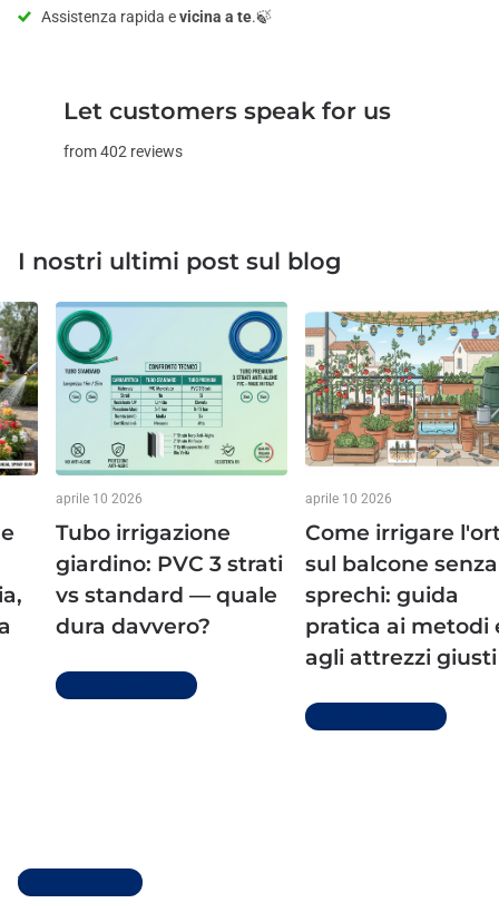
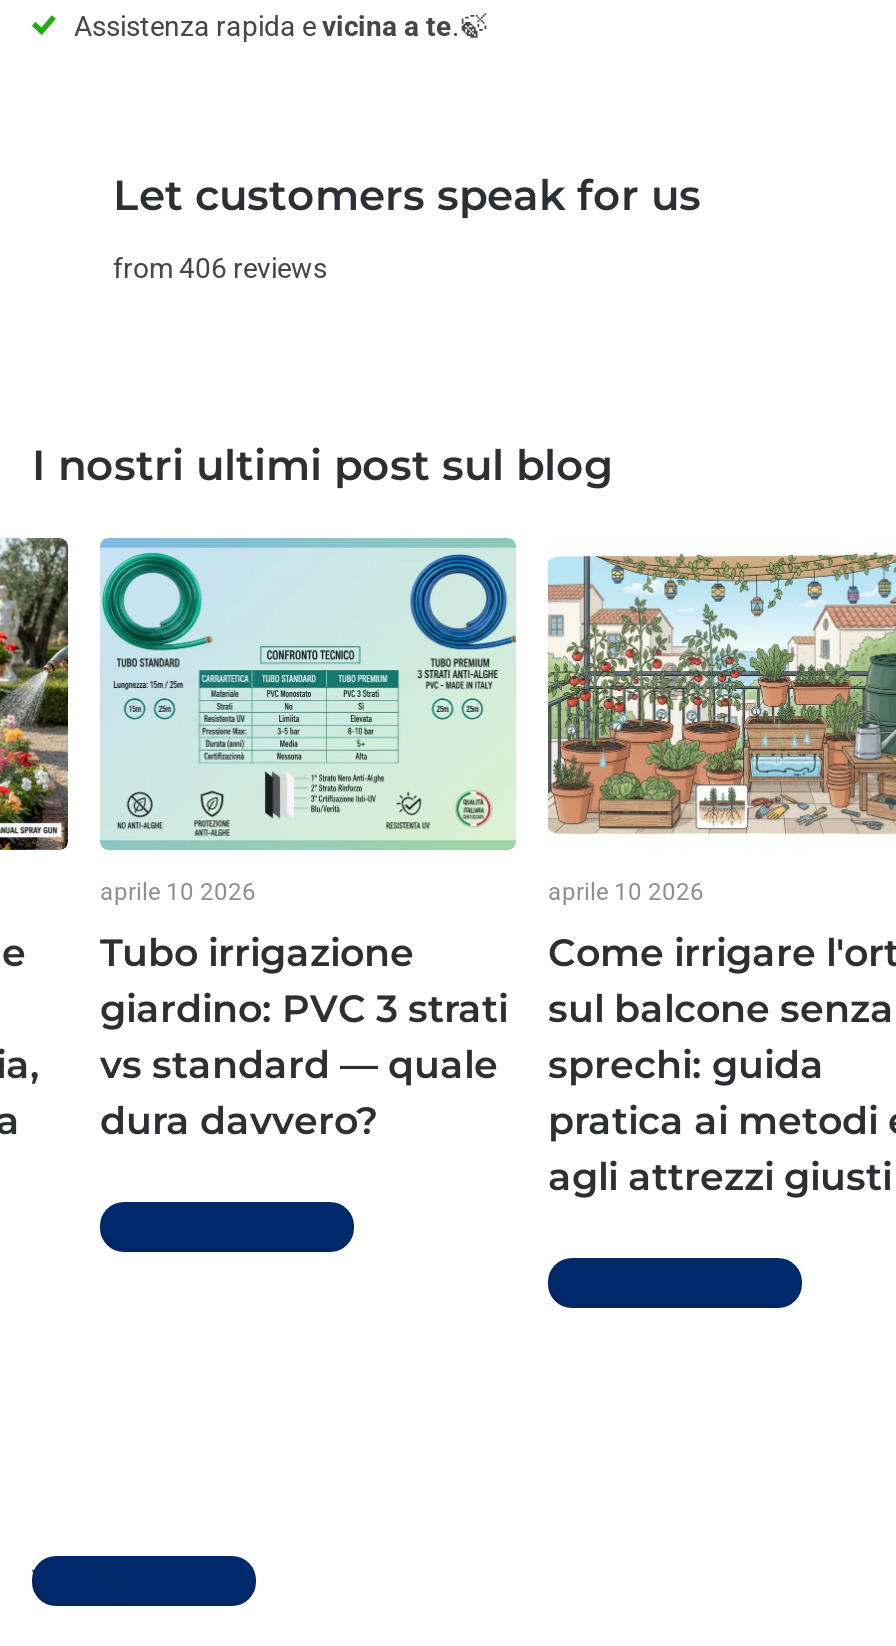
- from 402 reviews
+ from 406 reviews
